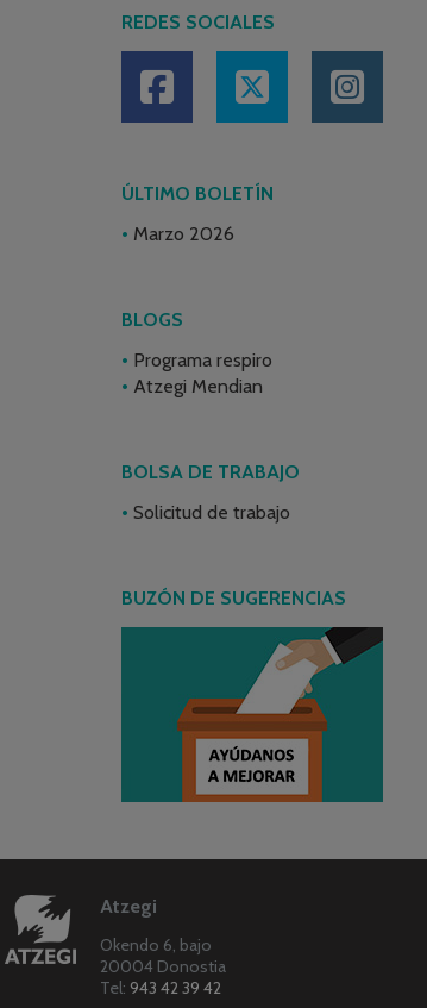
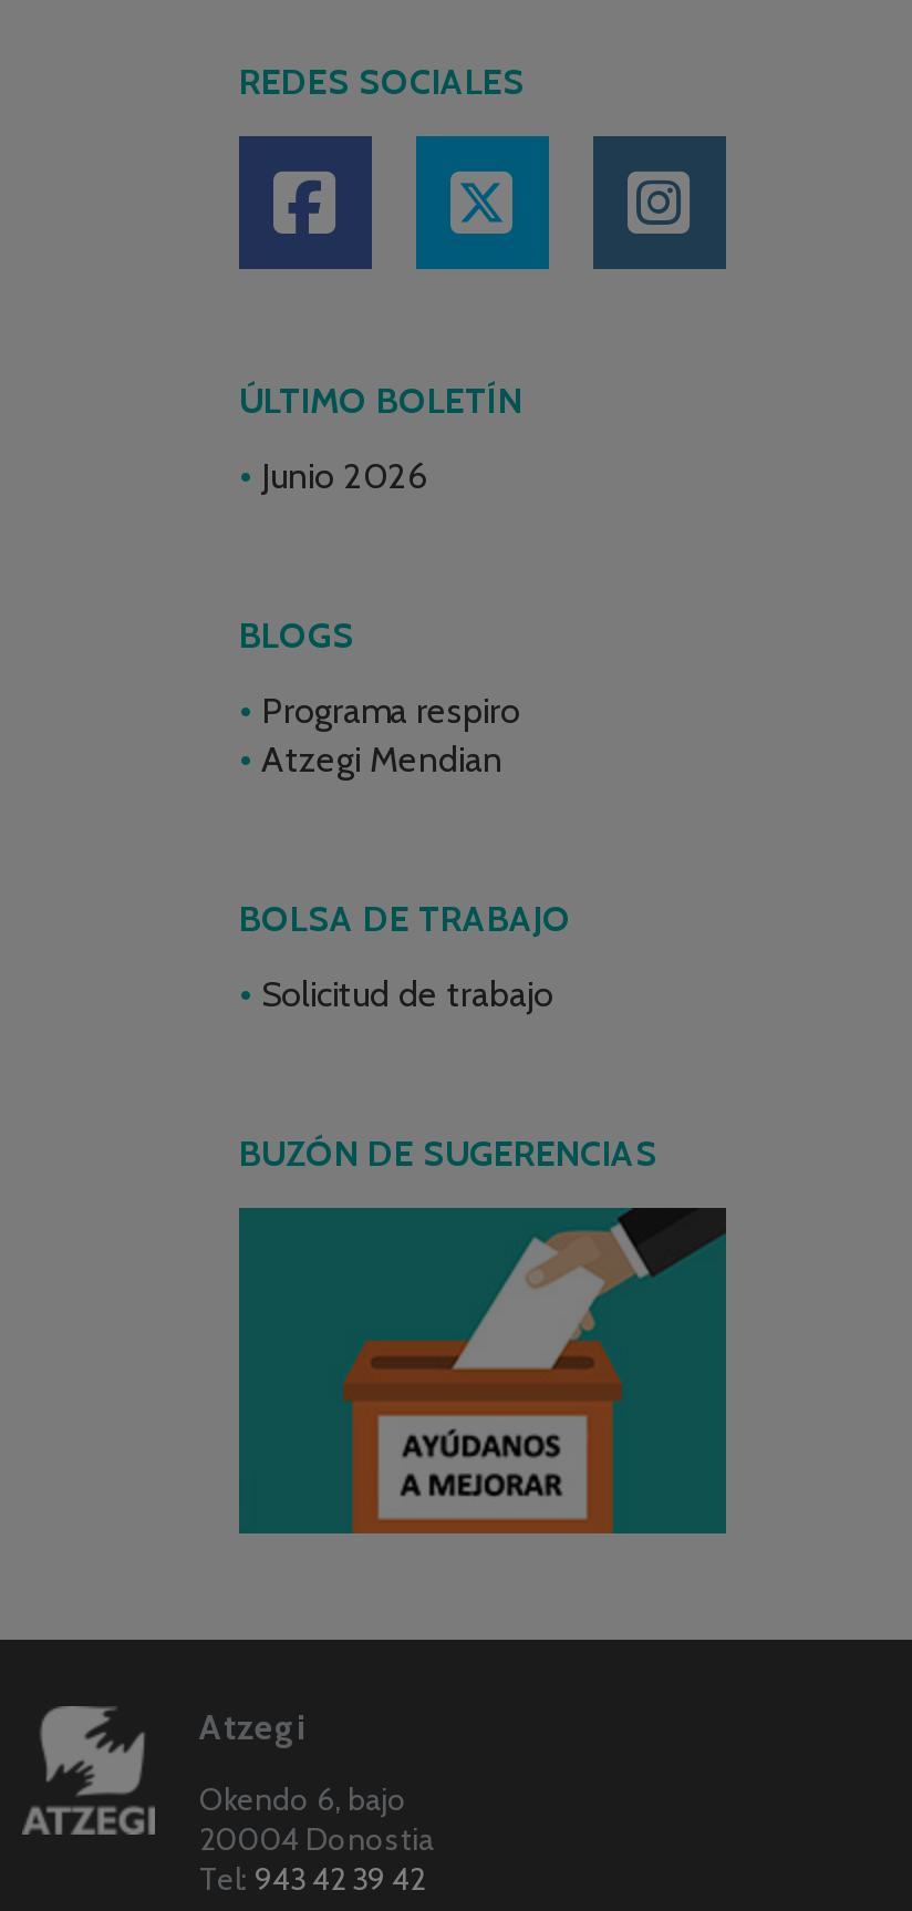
- Marzo 2026
+ Junio 2026
